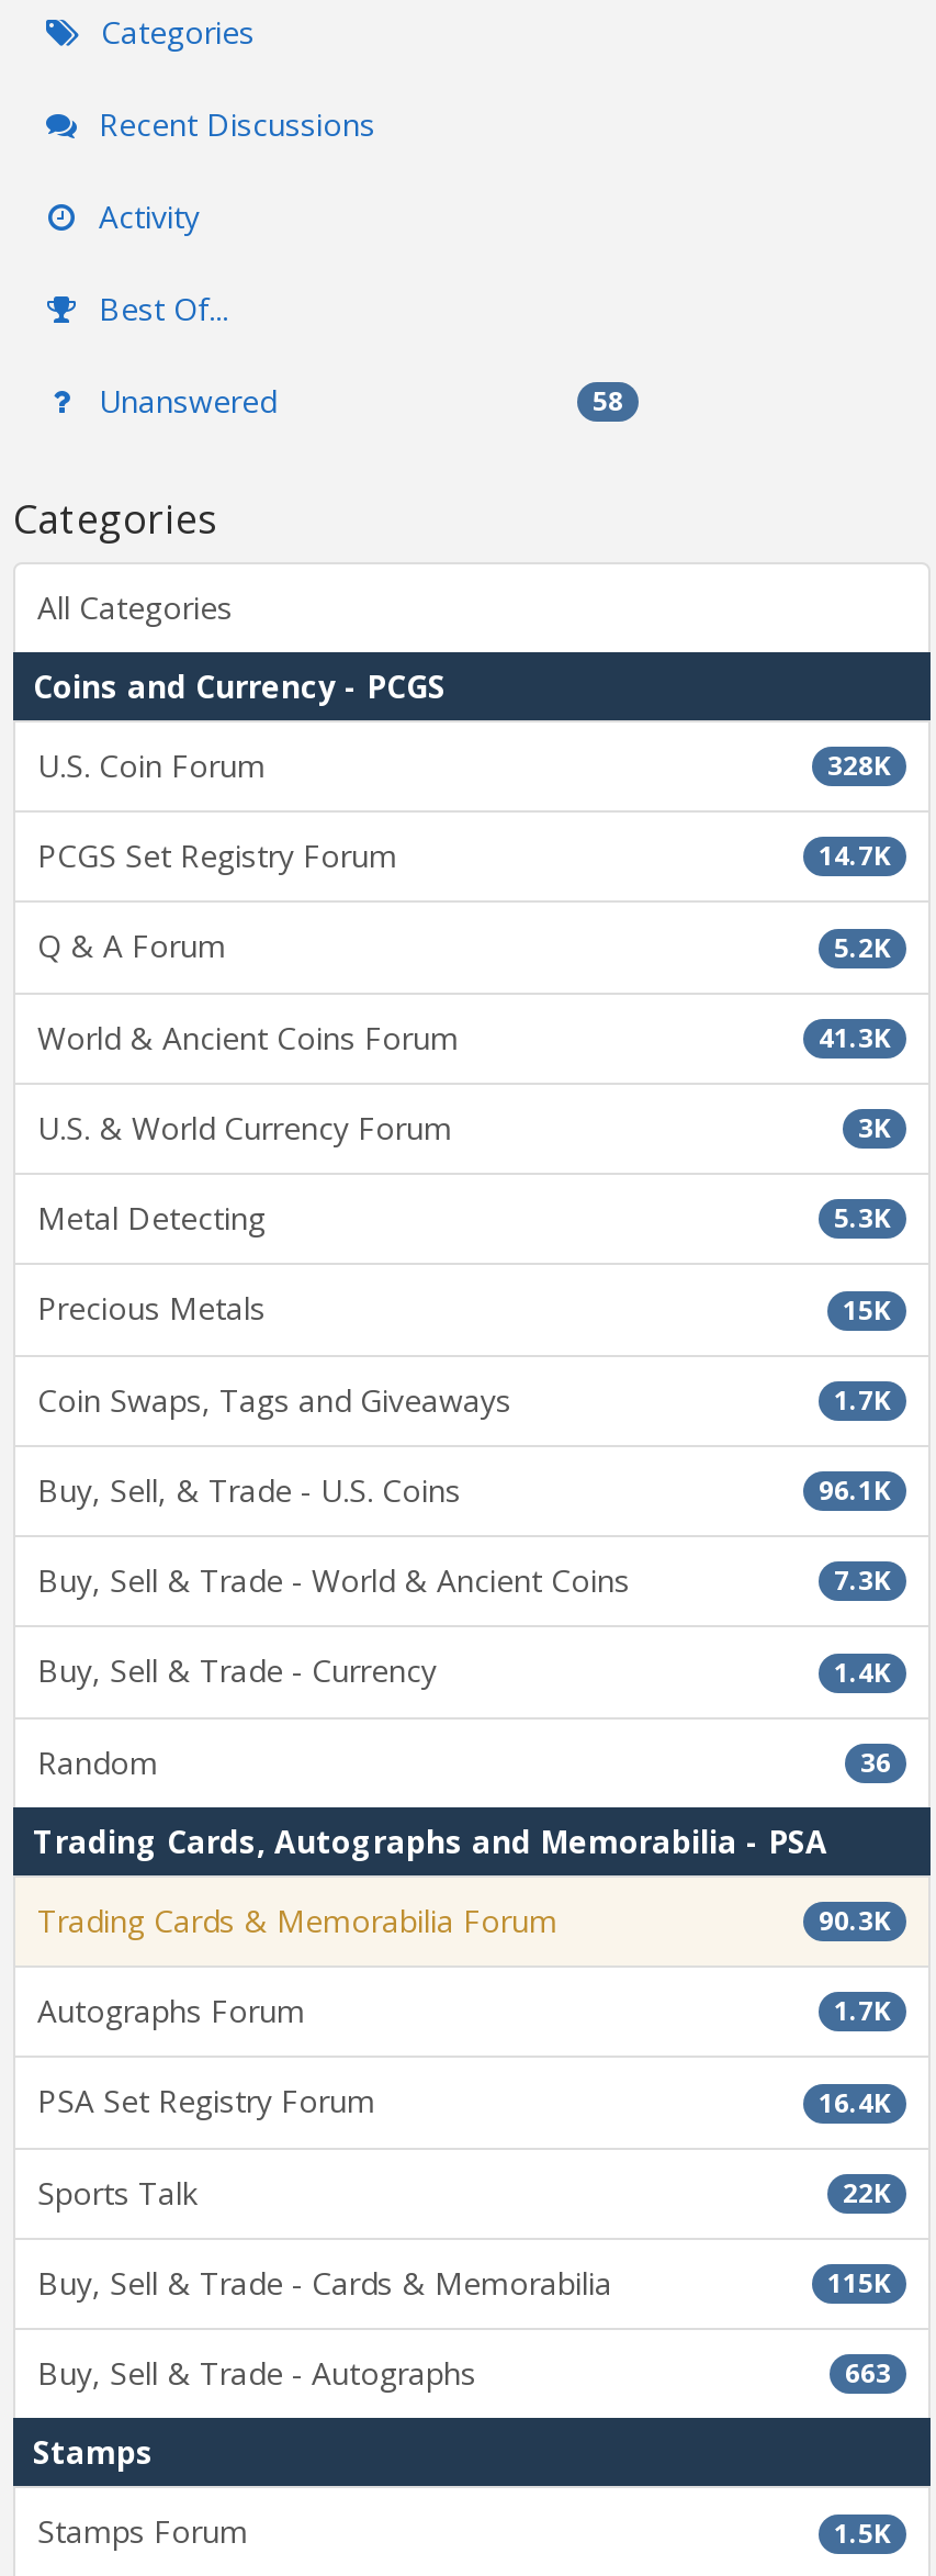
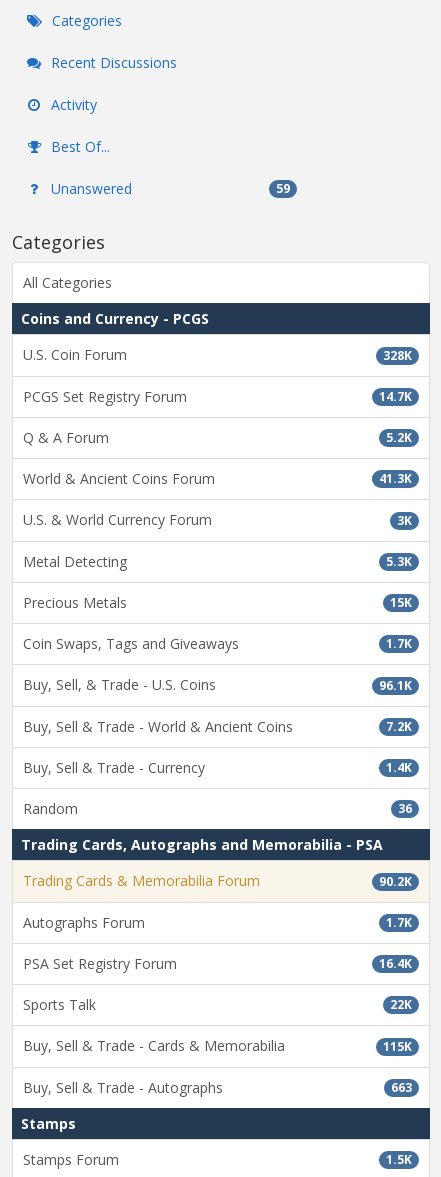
- 58
+ 59

- 7.3K
+ 7.2K

- 90.3K
+ 90.2K
